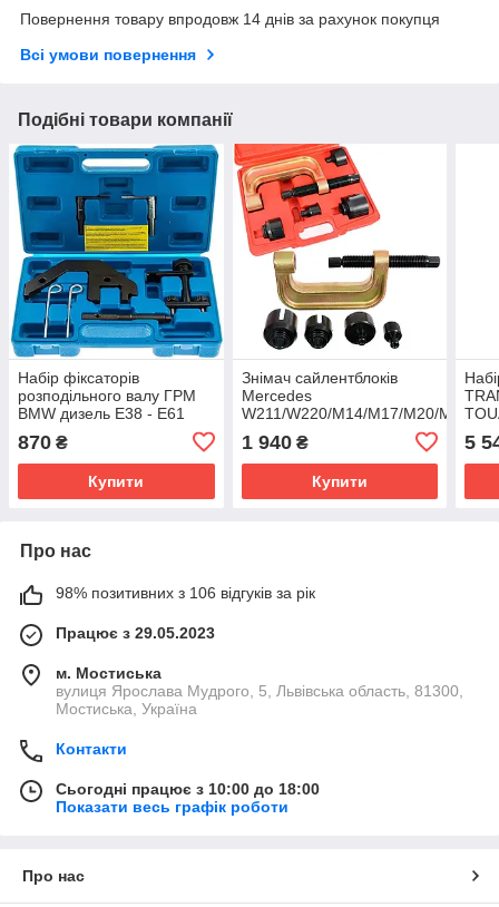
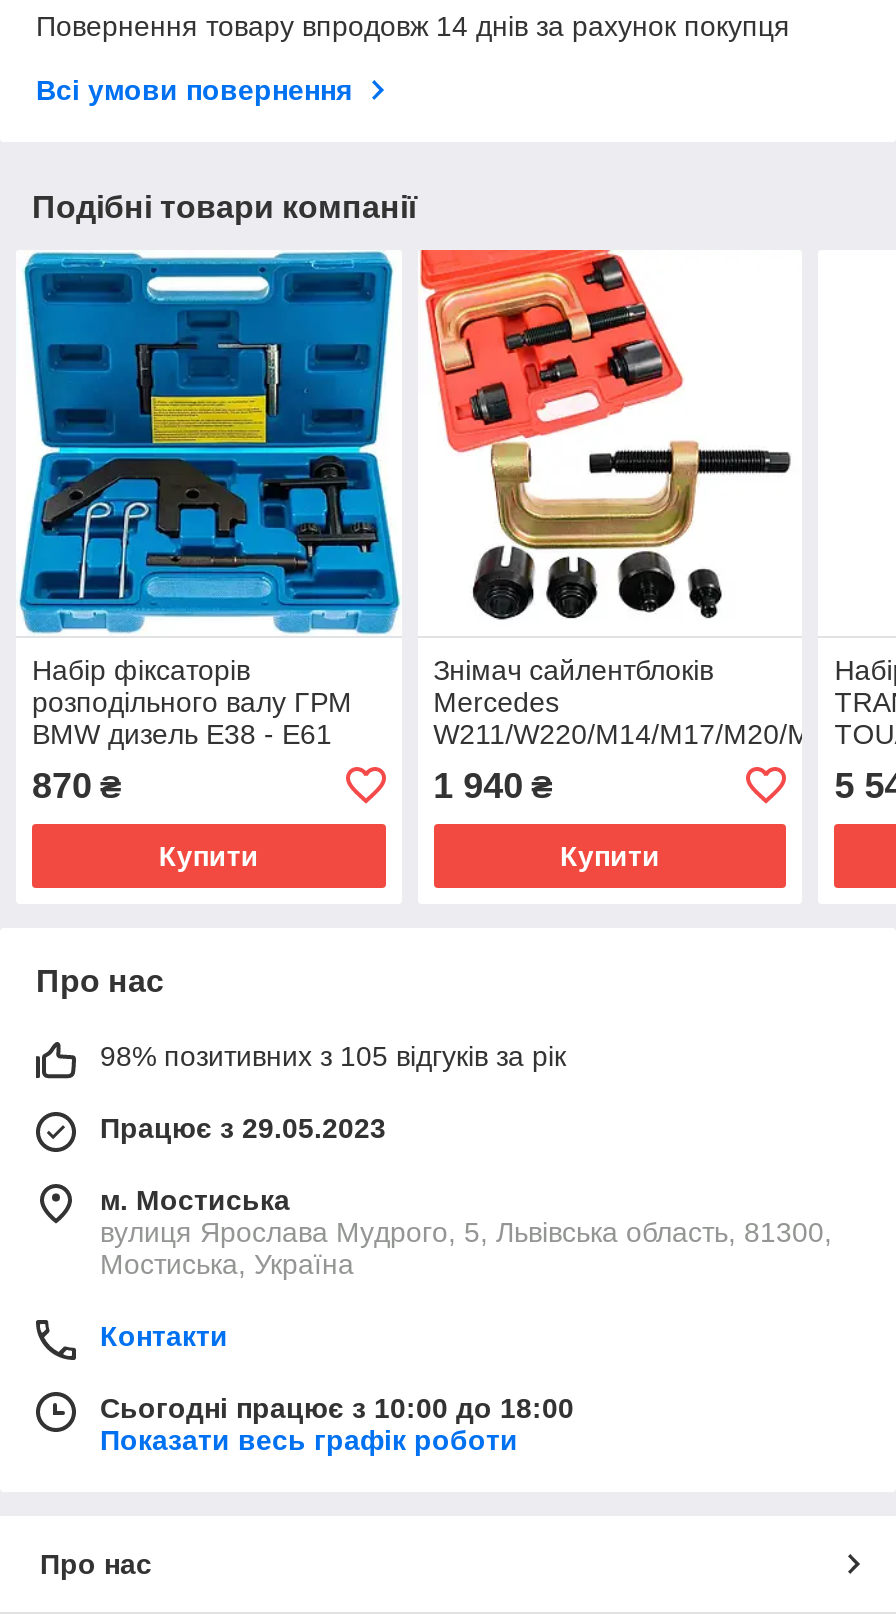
- 98% позитивних з 106 відгуків за рік
+ 98% позитивних з 105 відгуків за рік
